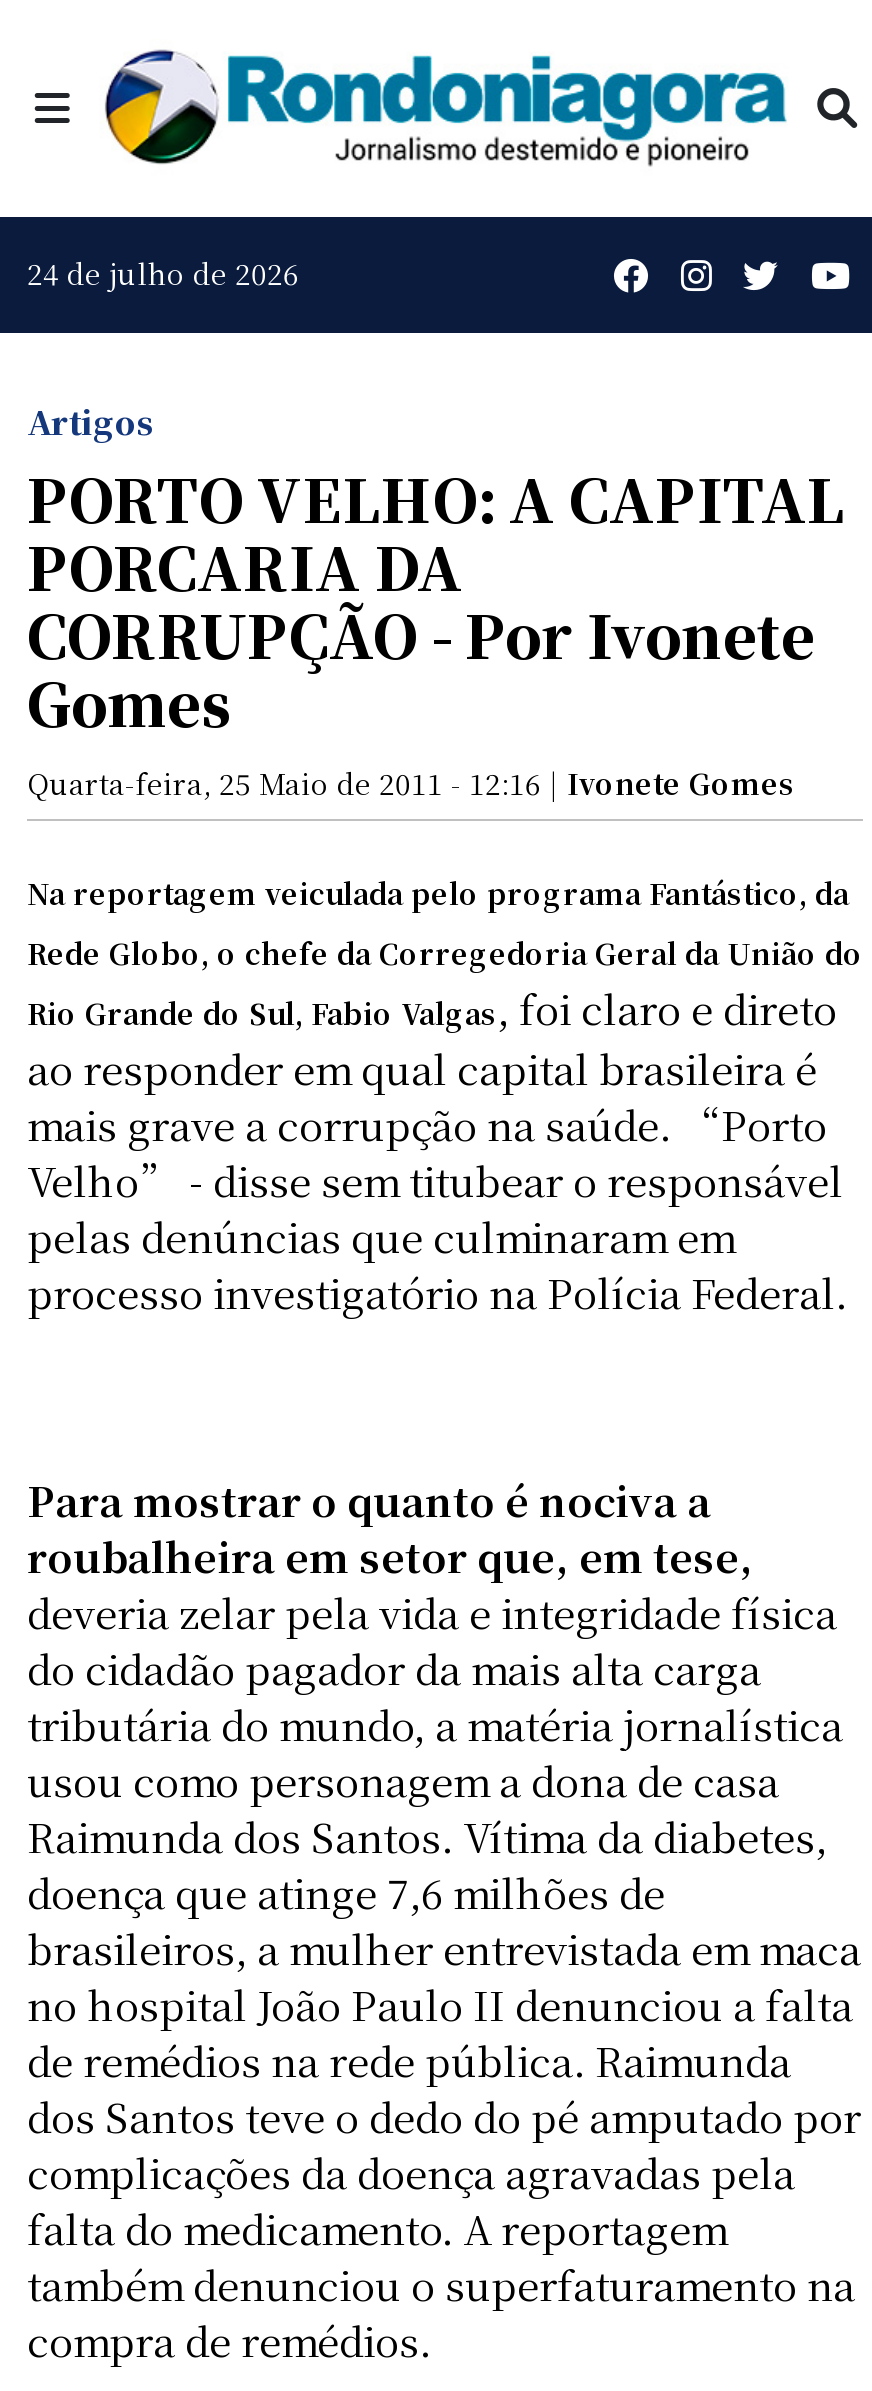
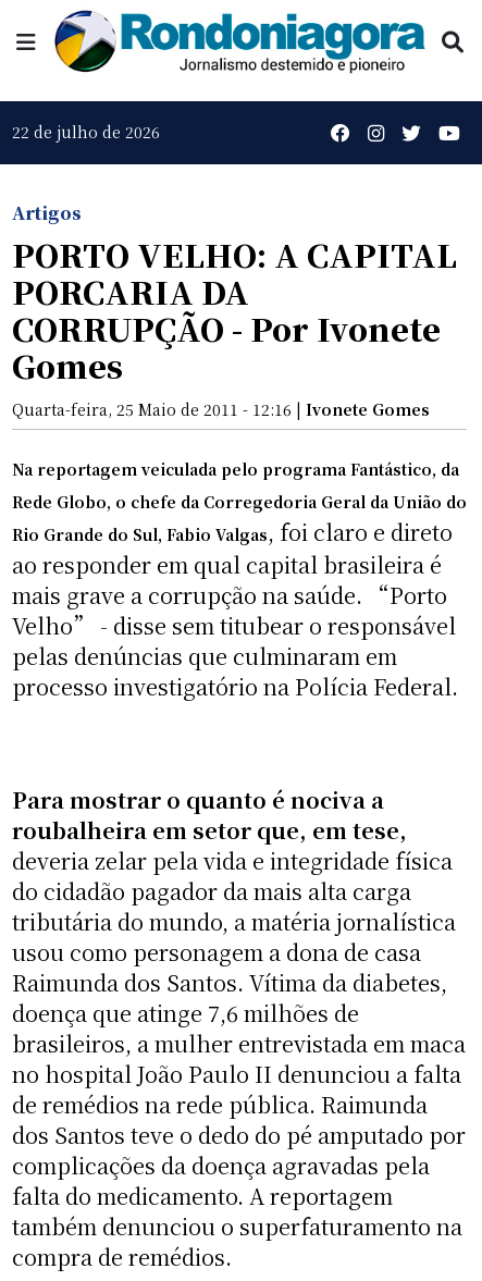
- 24 de julho de 2026
+ 22 de julho de 2026
